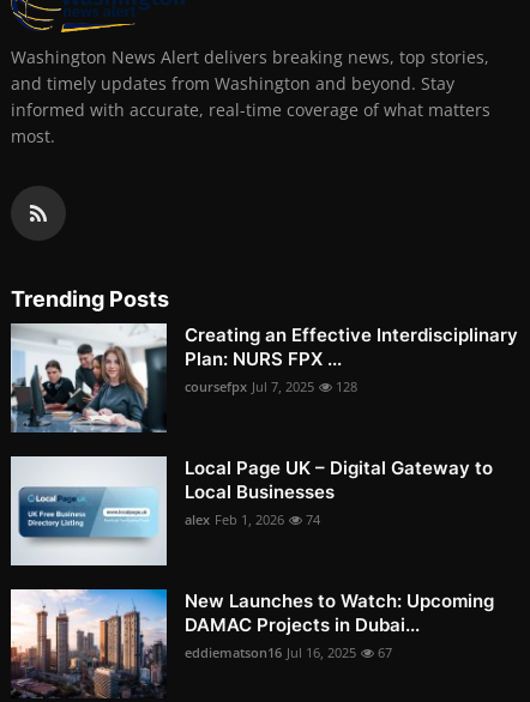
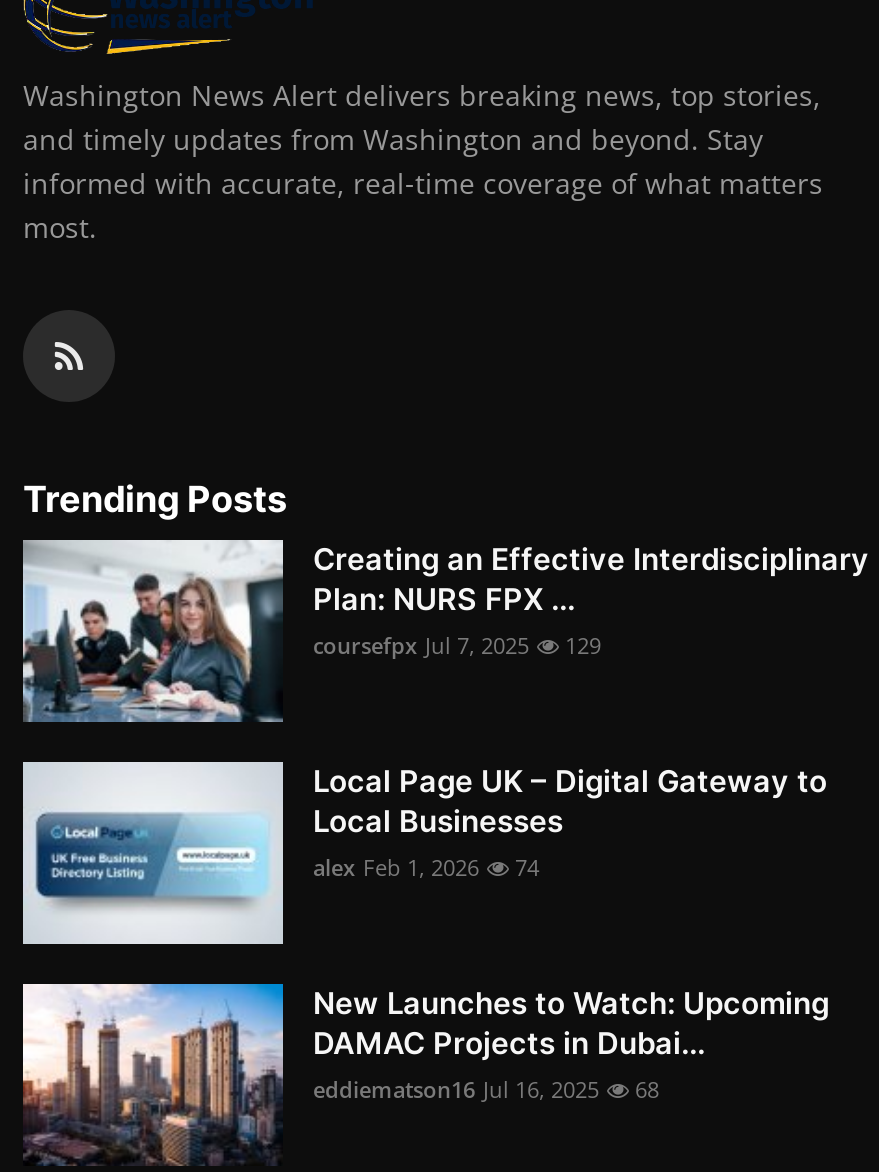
- coursefpx Jul 7, 2025 128
+ coursefpx Jul 7, 2025 129

- eddiematson16 Jul 16, 2025 67
+ eddiematson16 Jul 16, 2025 68
